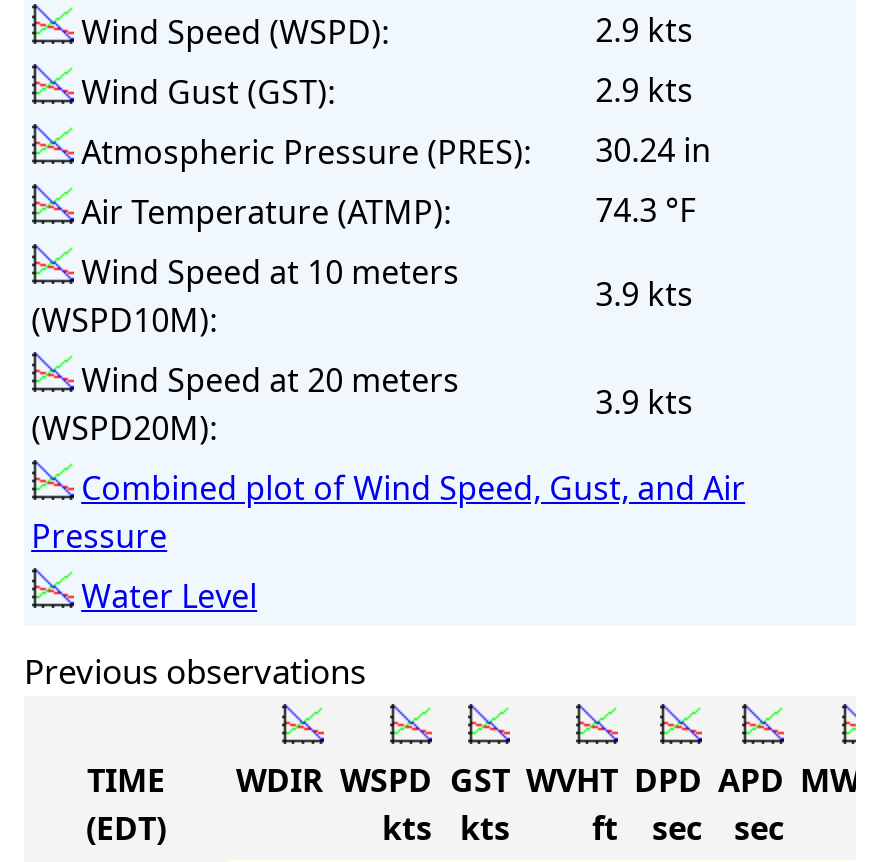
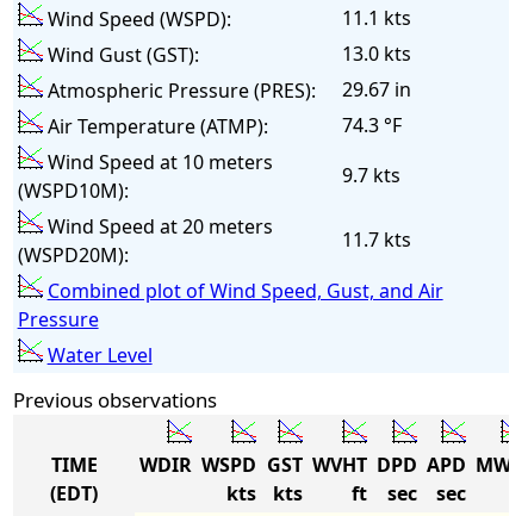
- 2.9 kts
+ 11.1 kts

- 2.9 kts
+ 13.0 kts

- Atmospheric Pressure (PRES): 30.24 in
+ Atmospheric Pressure (PRES): 29.67 in

- 3.9 kts
+ 9.7 kts

- 3.9 kts
+ 11.7 kts
